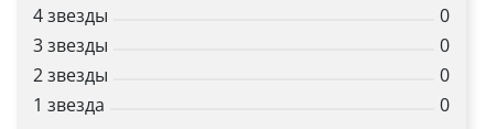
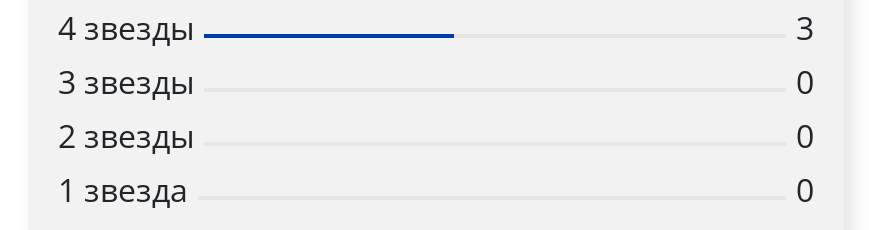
- 0
+ 3

- 1 звездa
+ 1 звезда
